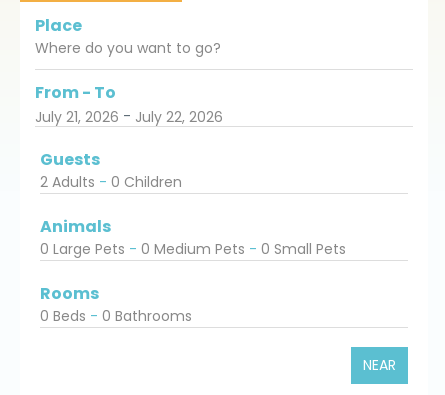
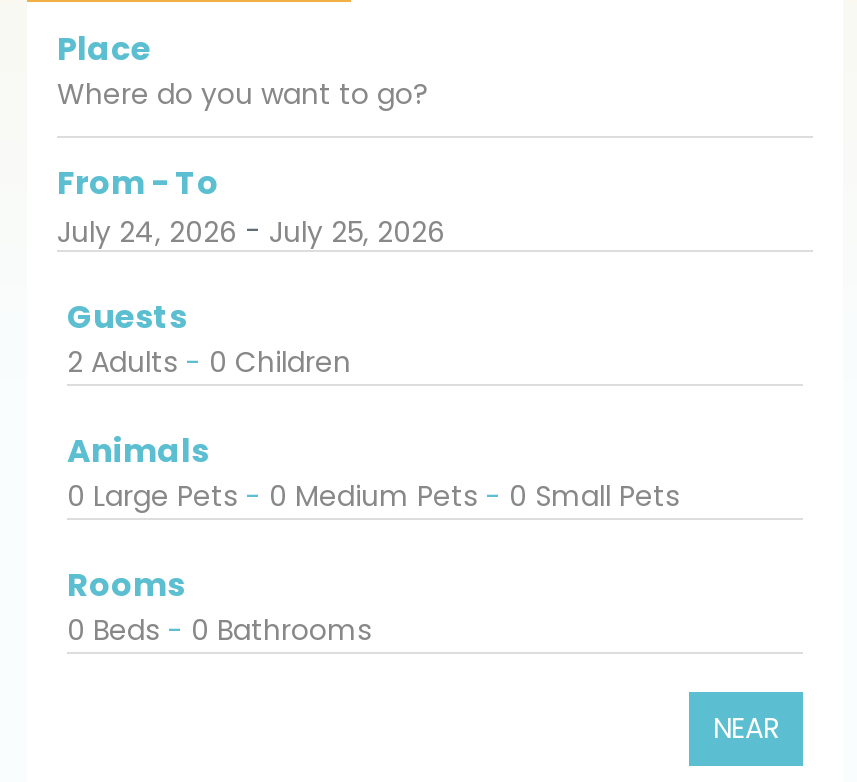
- July 21, 2026 - July 22, 2026
+ July 24, 2026 - July 25, 2026
